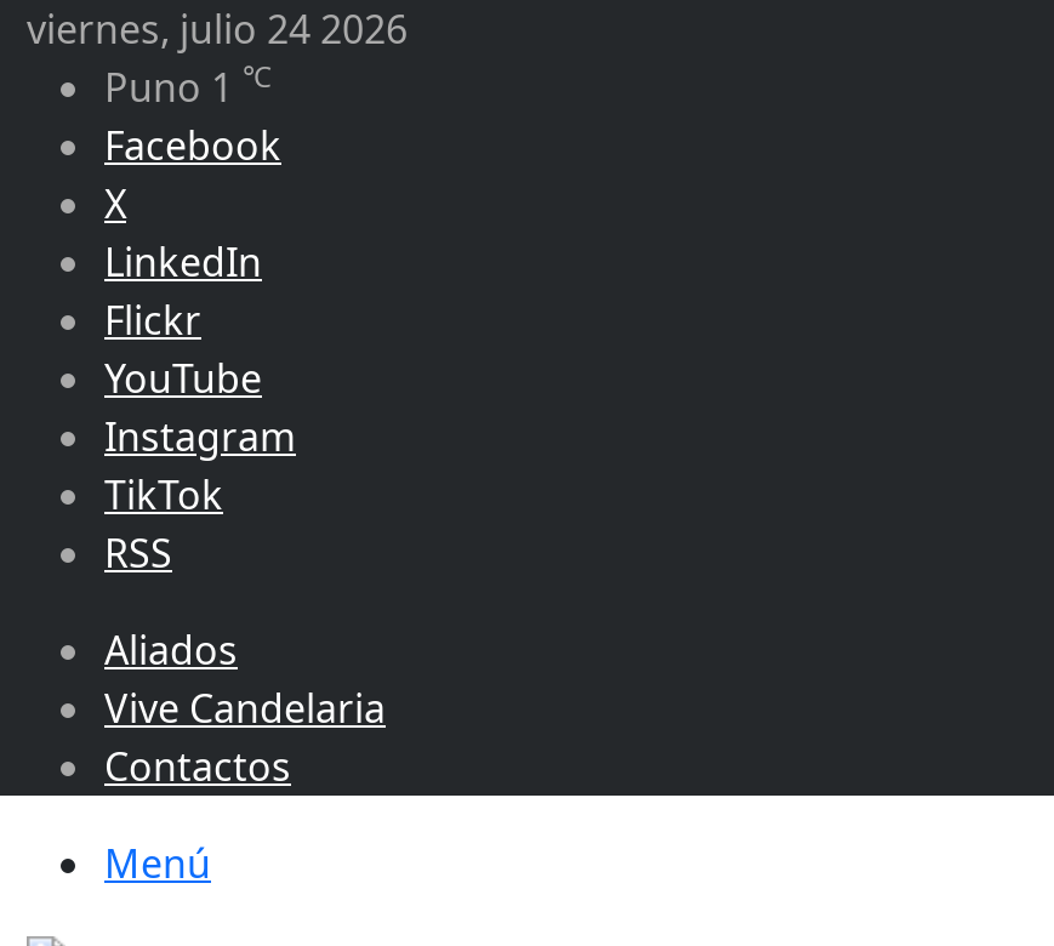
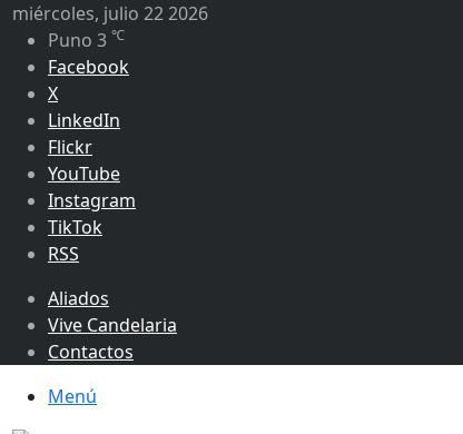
- viernes, julio 24 2026
+ miércoles, julio 22 2026

- Puno 1 ℃
+ Puno 3 ℃
